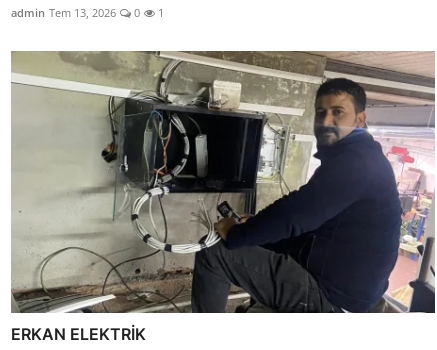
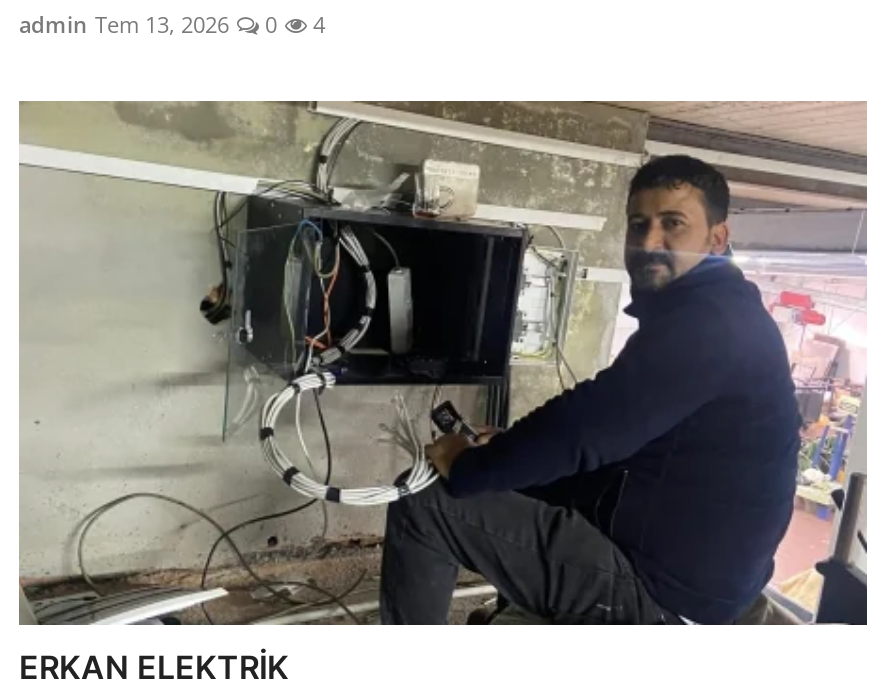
- admin Tem 13, 2026 0 1
+ admin Tem 13, 2026 0 4
